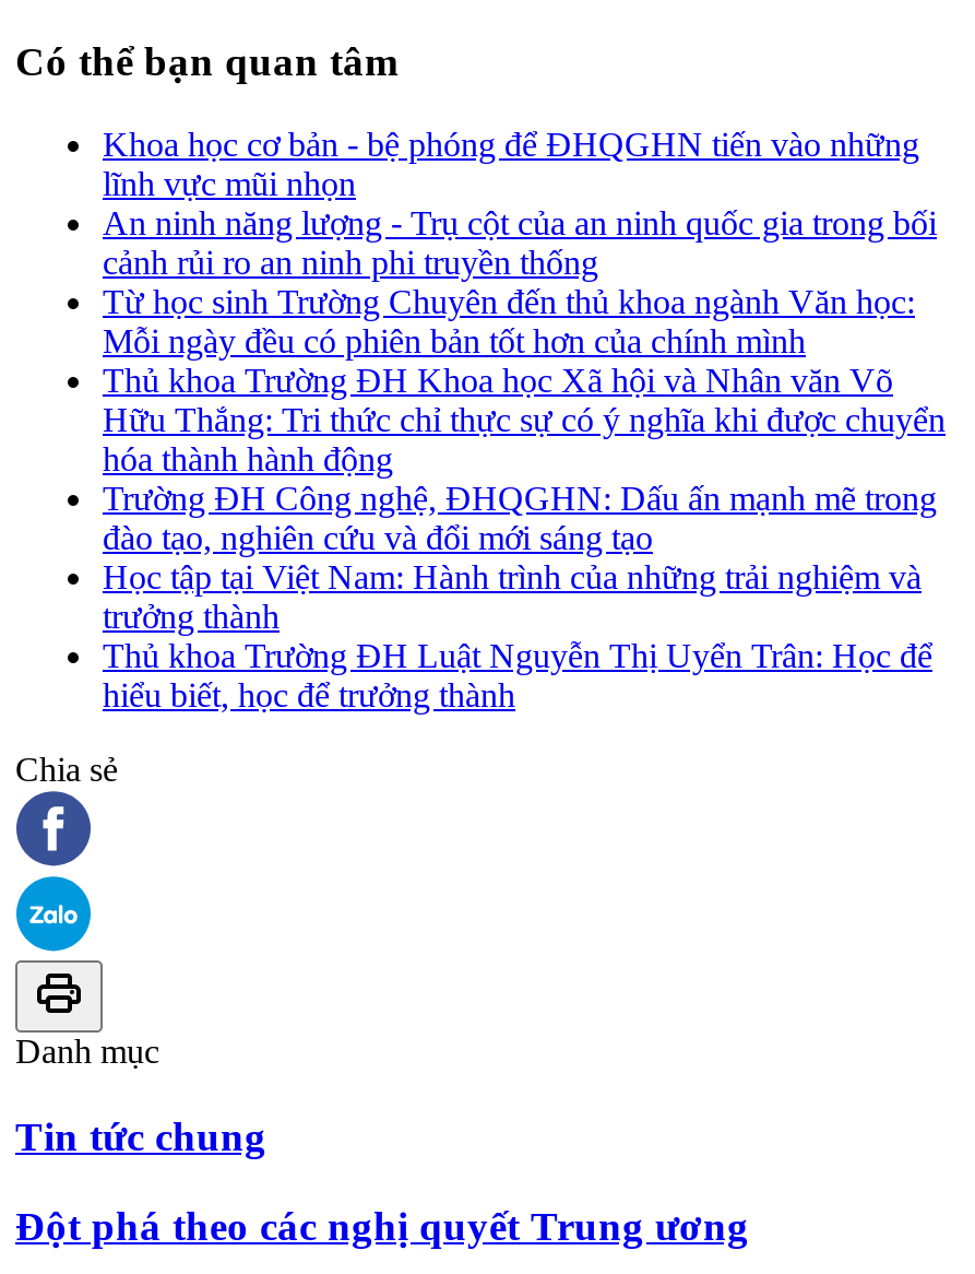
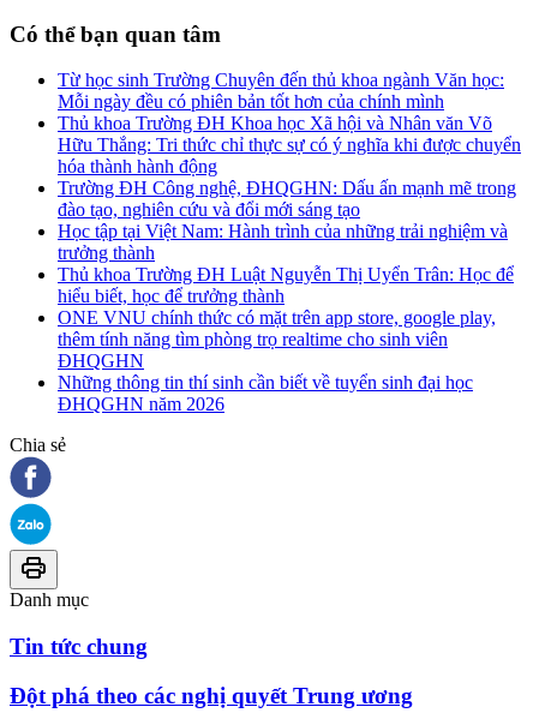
- Khoa học cơ bản - bệ phóng để ĐHQGHN tiến vào những
- lĩnh vực mũi nhọn
- An ninh năng lượng - Trụ cột của an ninh quốc gia trong bối
- cảnh rủi ro an ninh phi truyền thống

moved up: Từ học sinh Trường Chuyên đến thủ khoa ngành Văn học: | Mỗi ngày đều có phiên bản tốt hơn của chính mình | Thủ khoa Trường ĐH Khoa học Xã hội và Nhân văn Võ | ... | Thủ khoa Trường ĐH Luật Nguyễn Thị Uyển Trân: Học để | hiểu biết, học để trưởng thành

+ ONE VNU chính thức có mặt trên app store, google play,
+ thêm tính năng tìm phòng trọ realtime cho sinh viên
+ ĐHQGHN
+ Những thông tin thí sinh cần biết về tuyển sinh đại học
+ ĐHQGHN năm 2026
